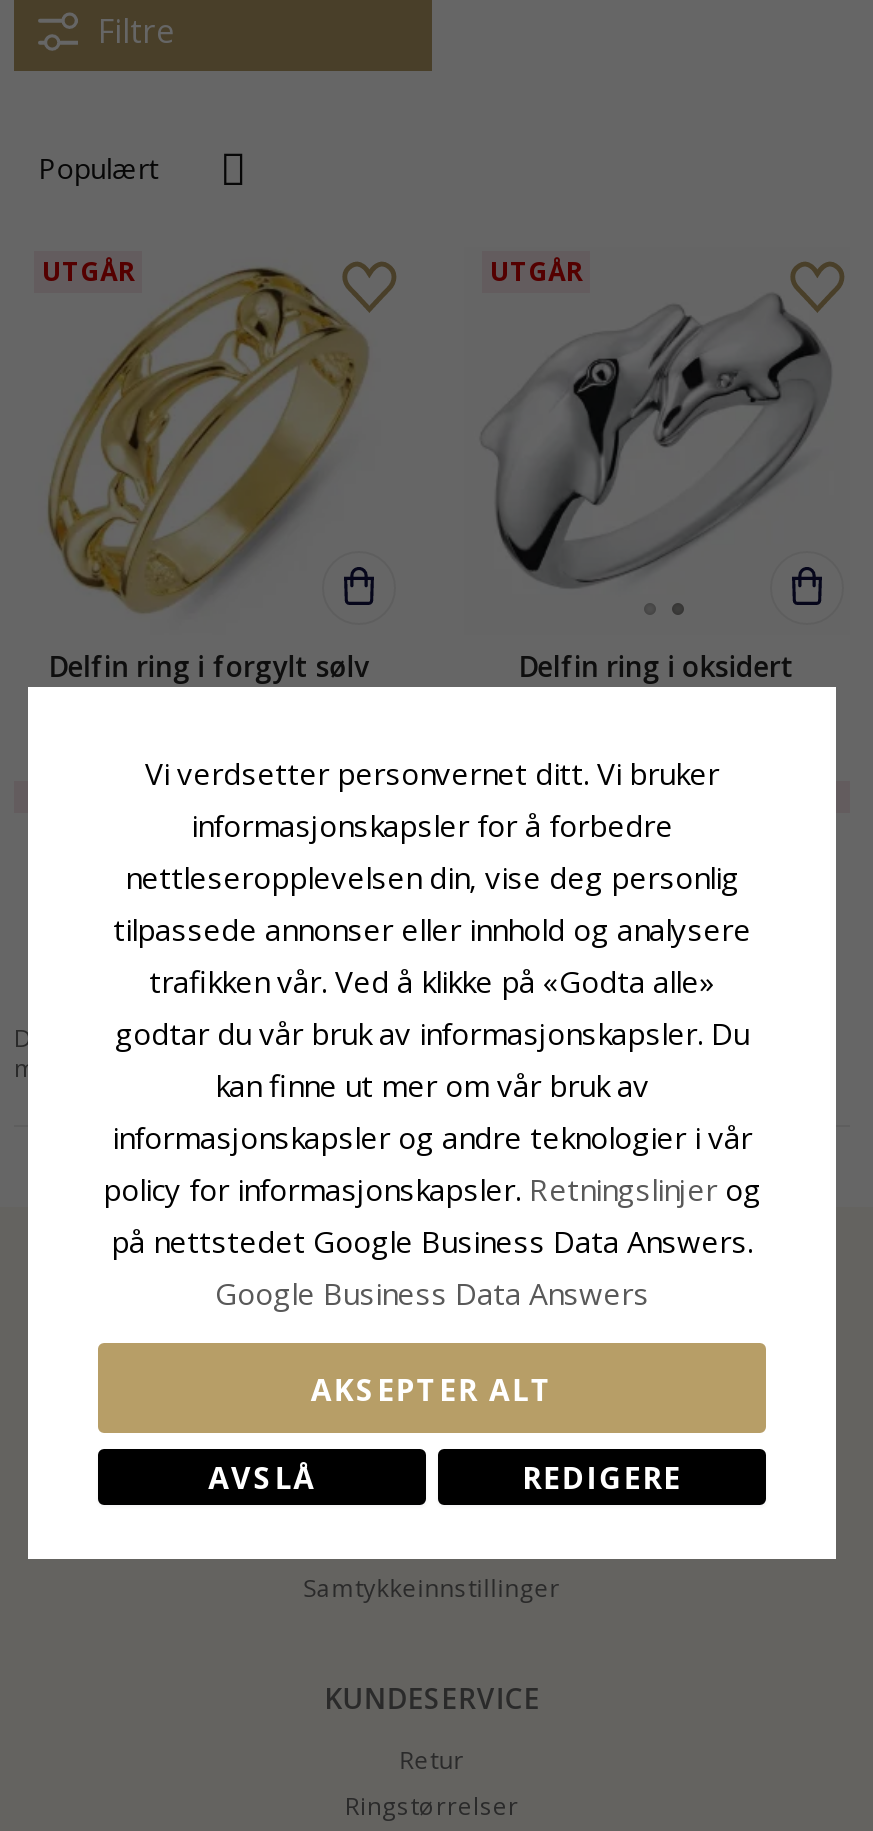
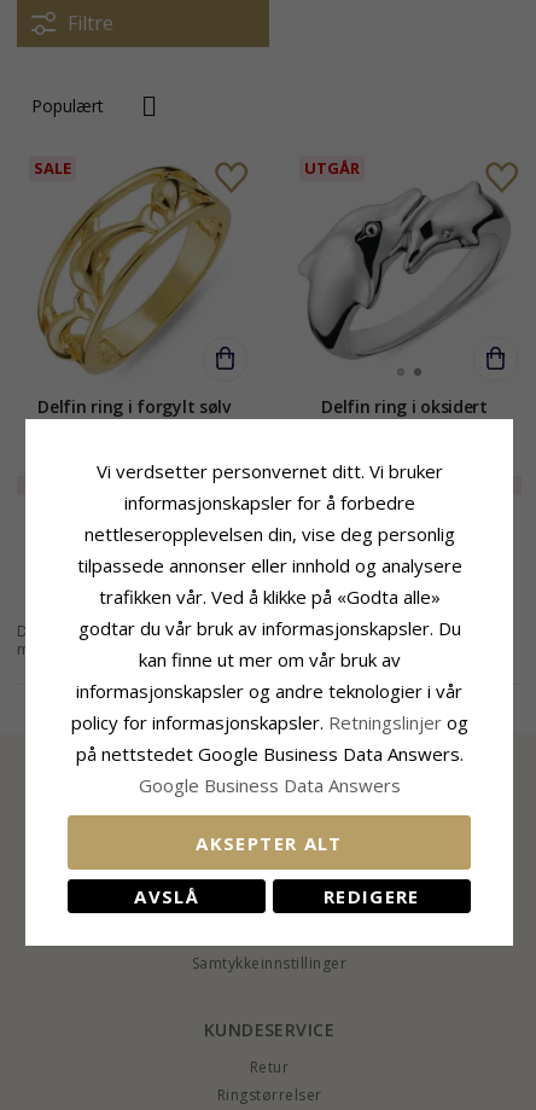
- UTGÅR
+ SALE
